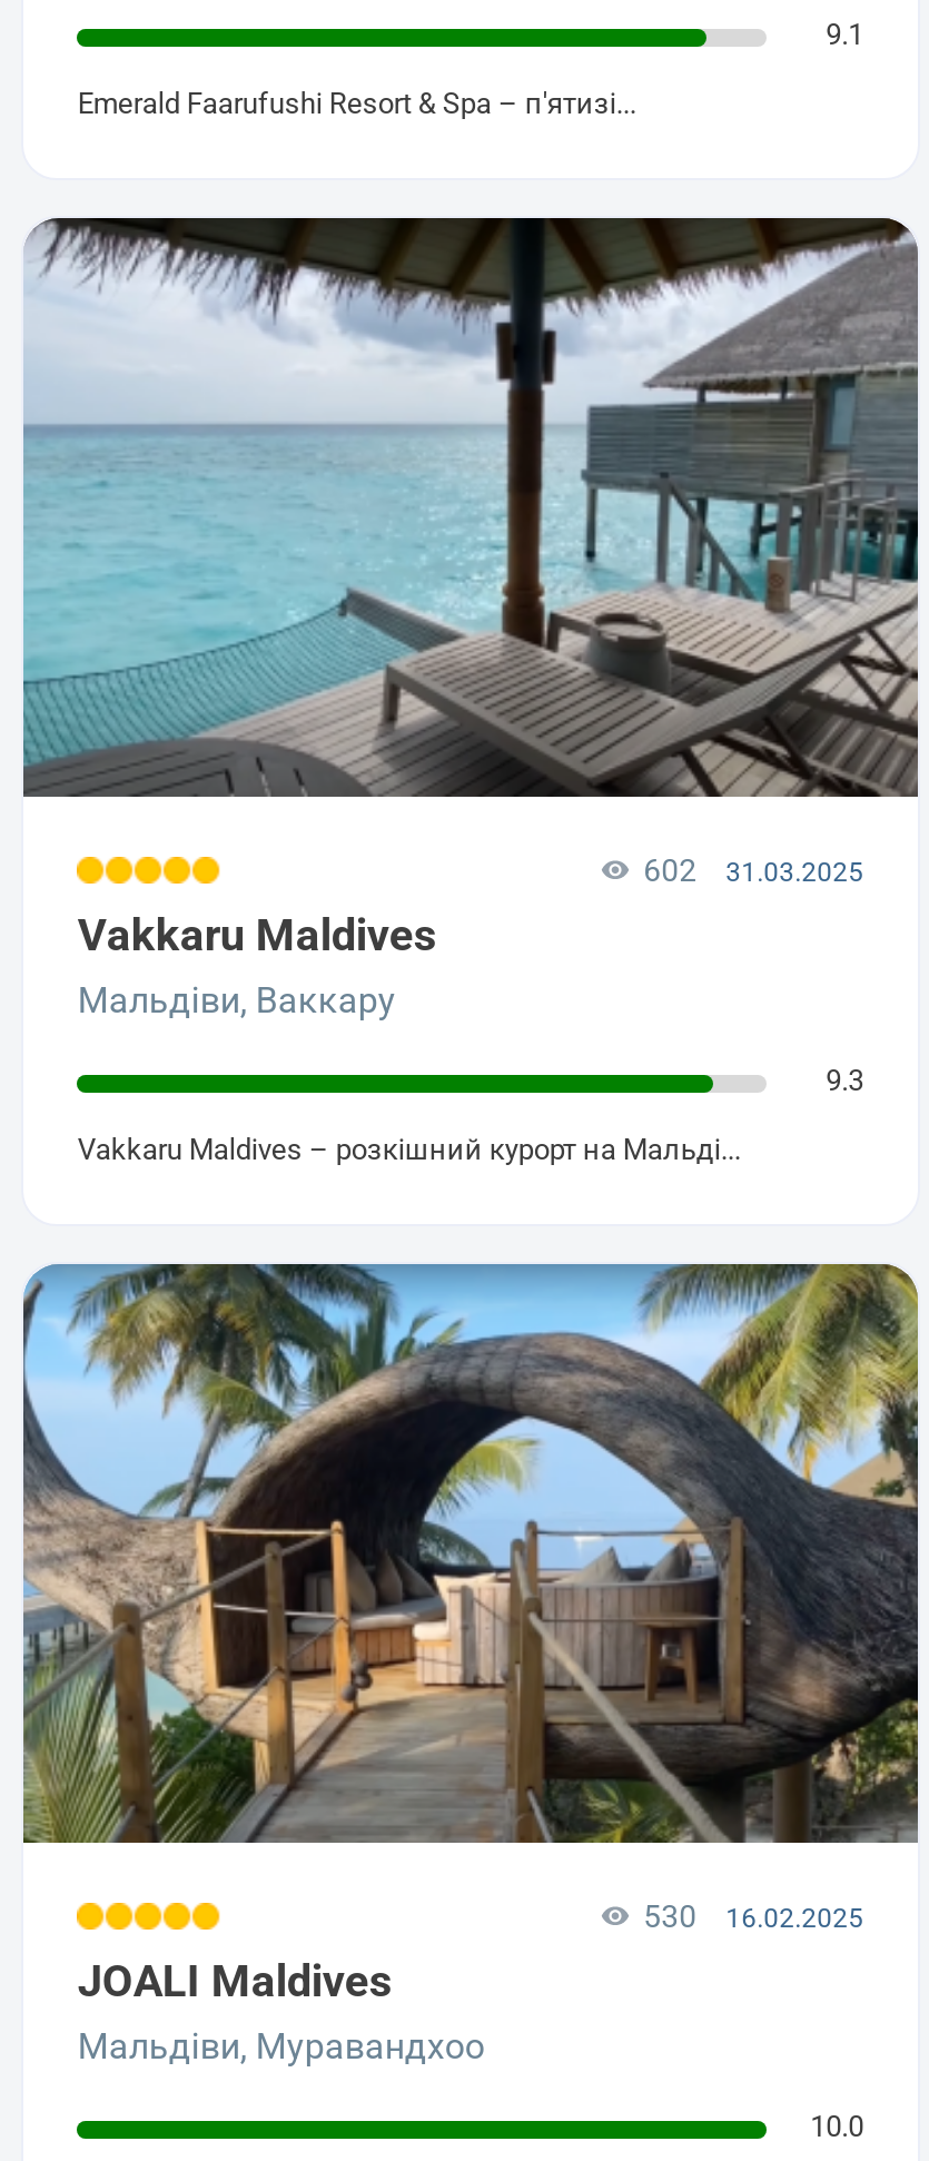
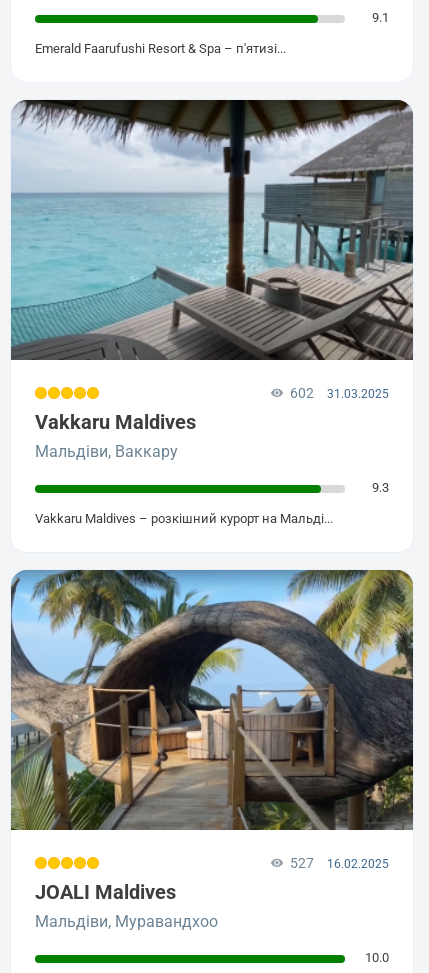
- 530 16.02.2025
+ 527 16.02.2025
